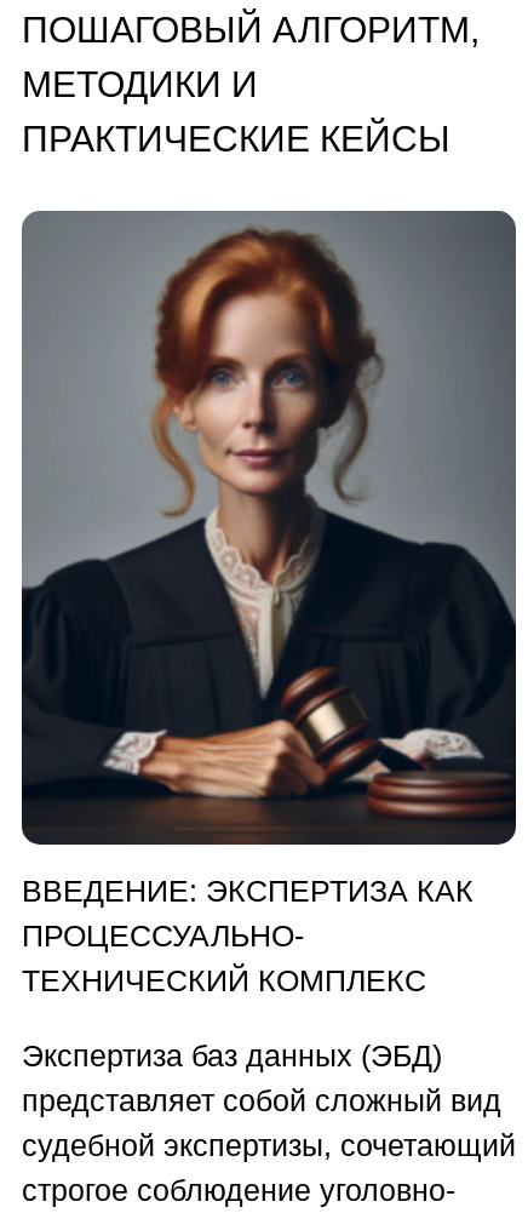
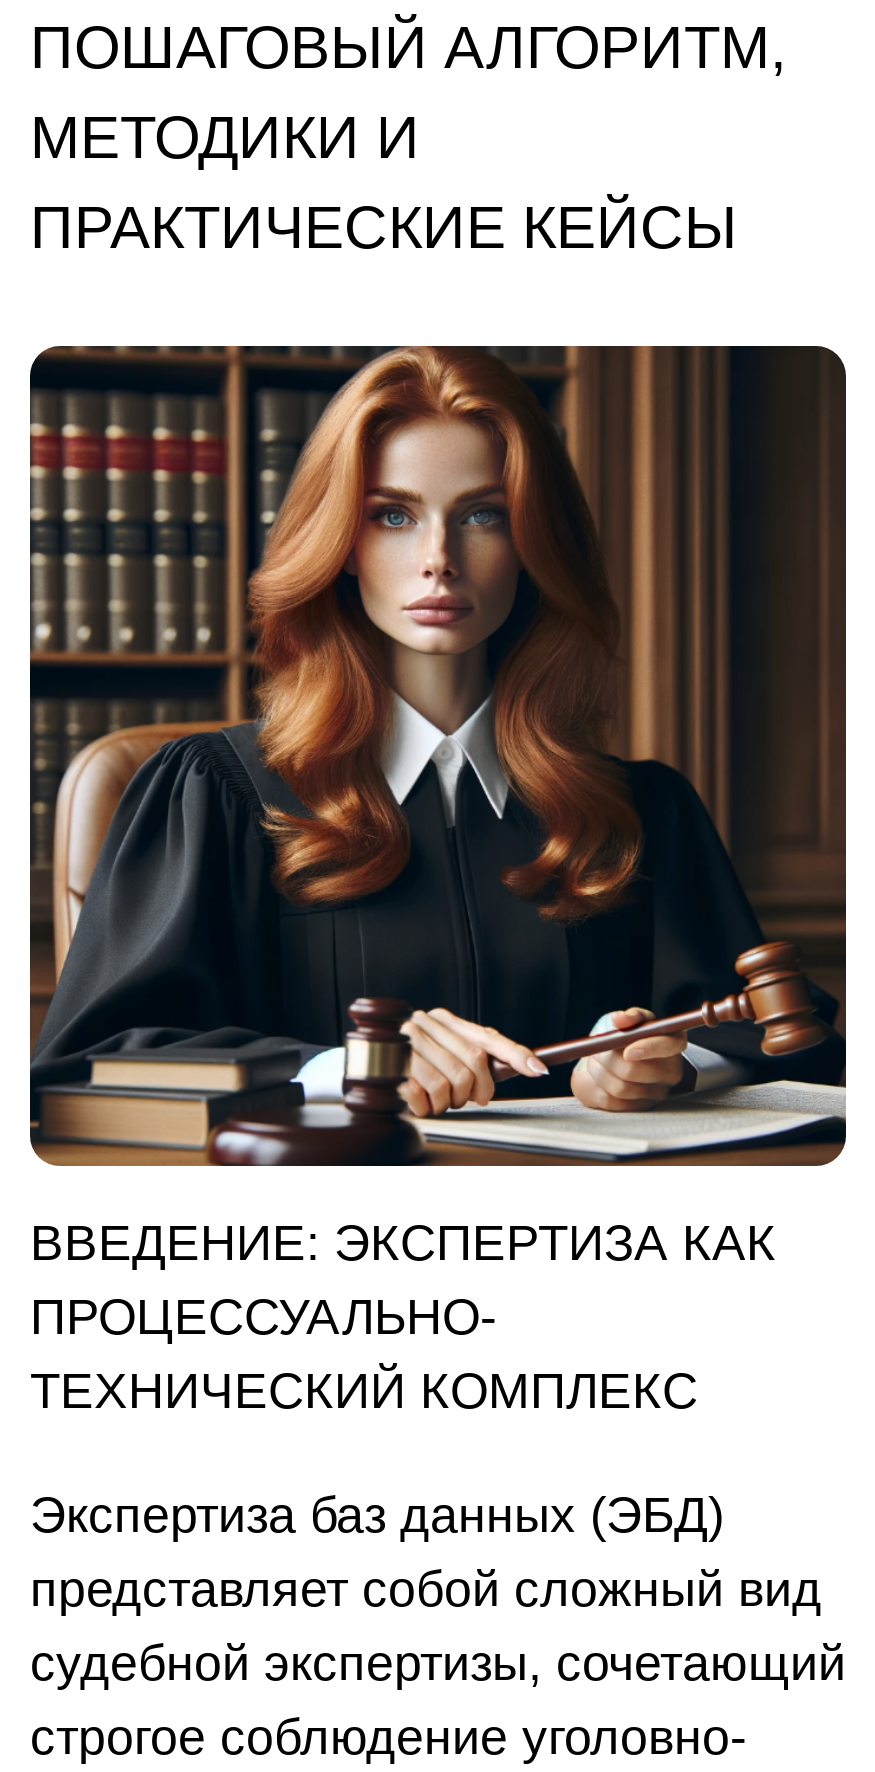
- [image]
+ [image]
